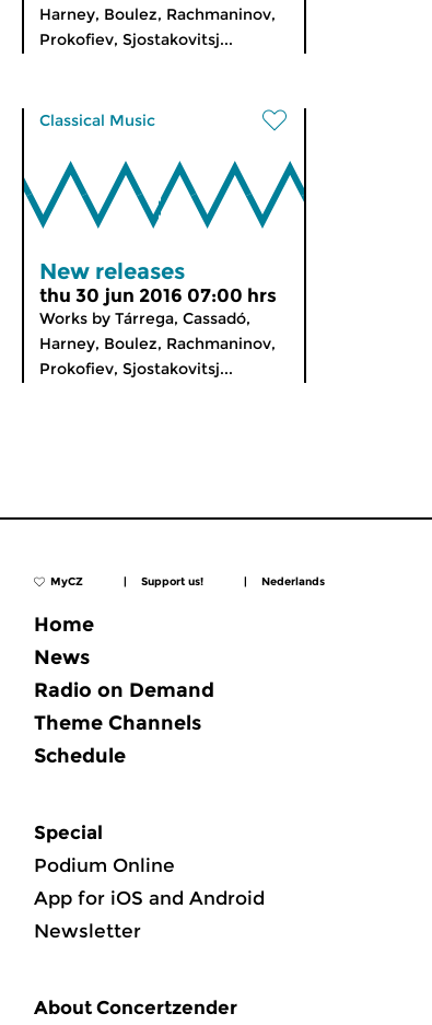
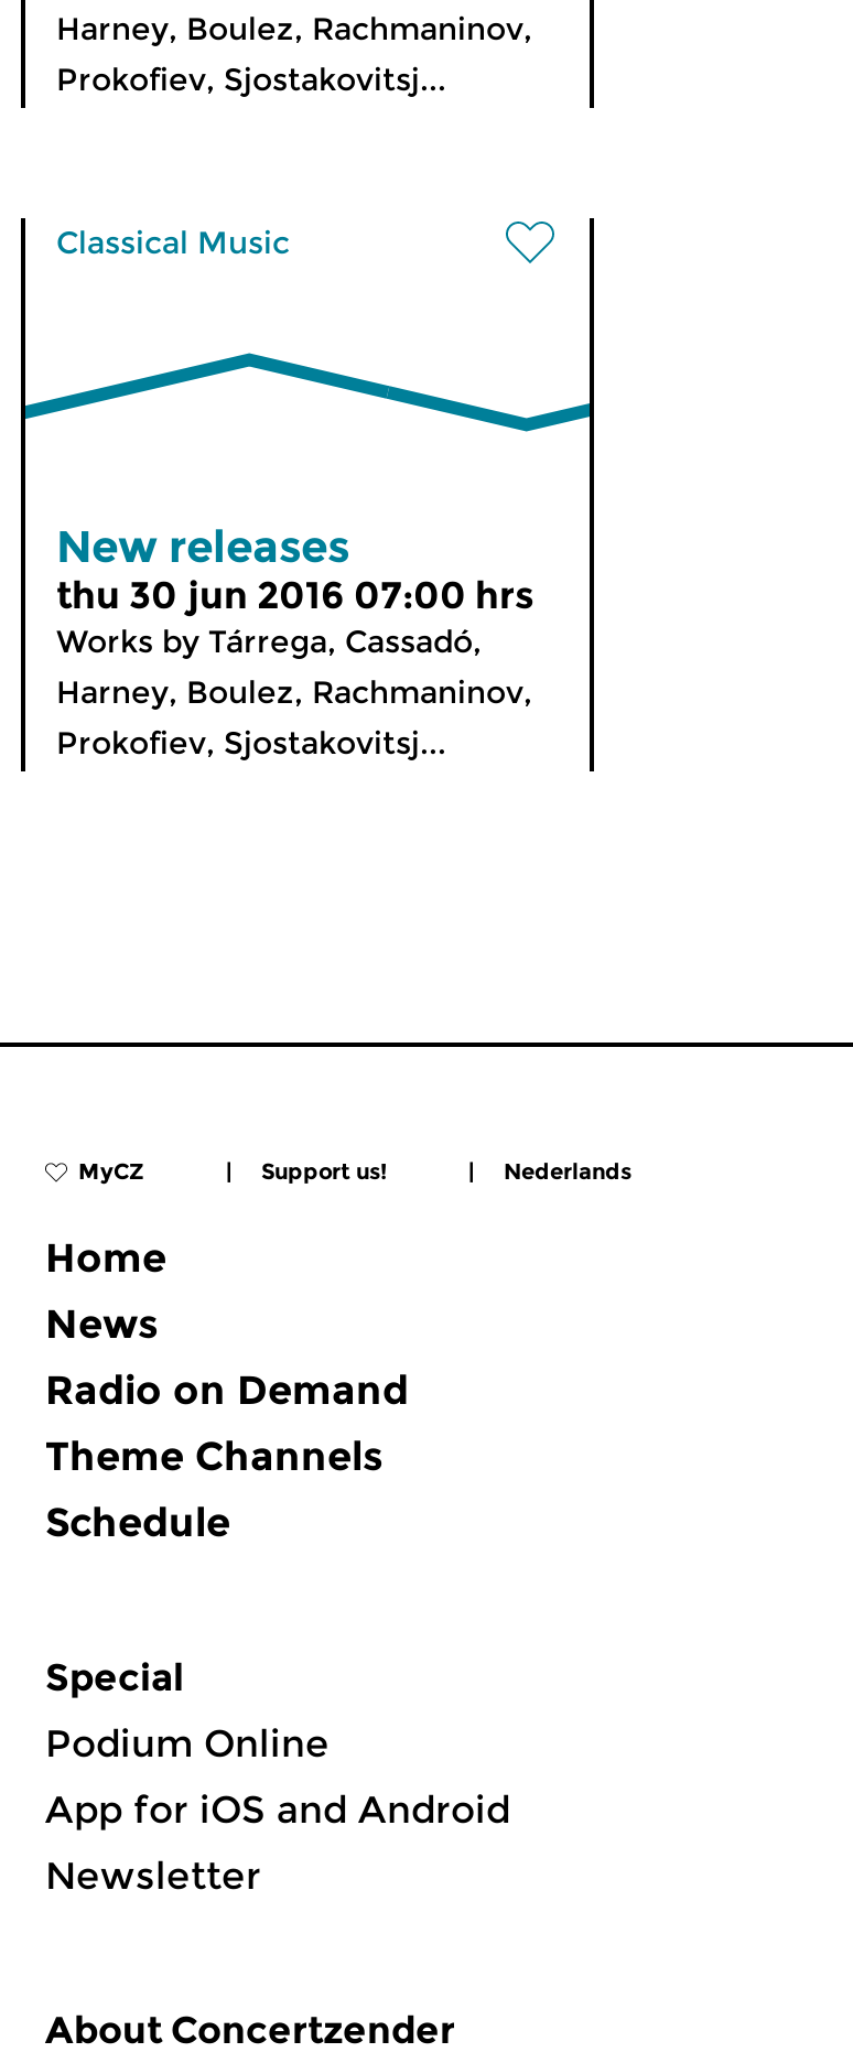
- [image]
+ [image]
